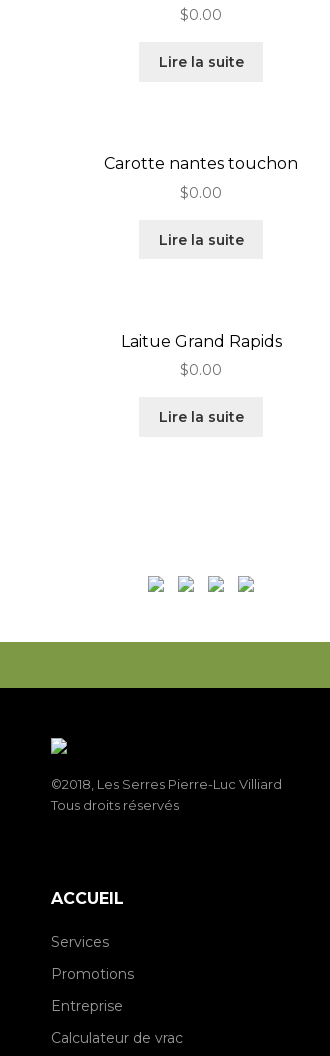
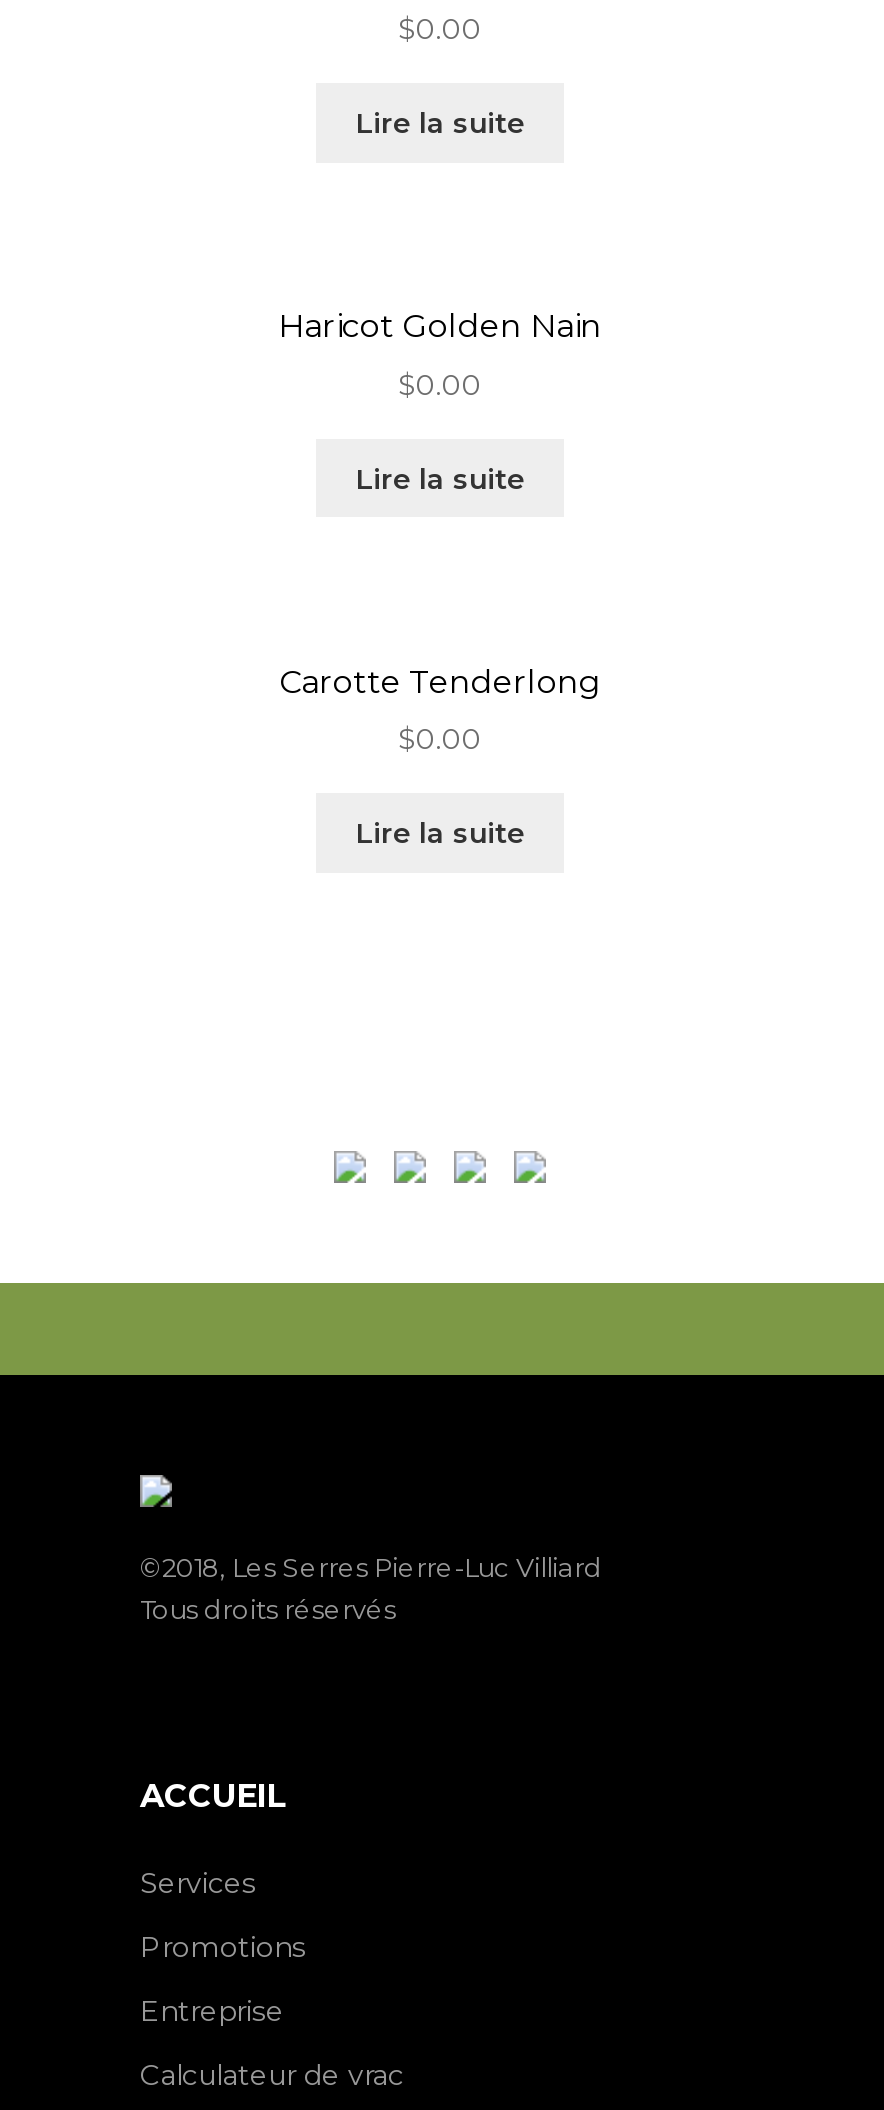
- Carotte nantes touchon
+ Haricot Golden Nain

- Laitue Grand Rapids
+ Carotte Tenderlong
